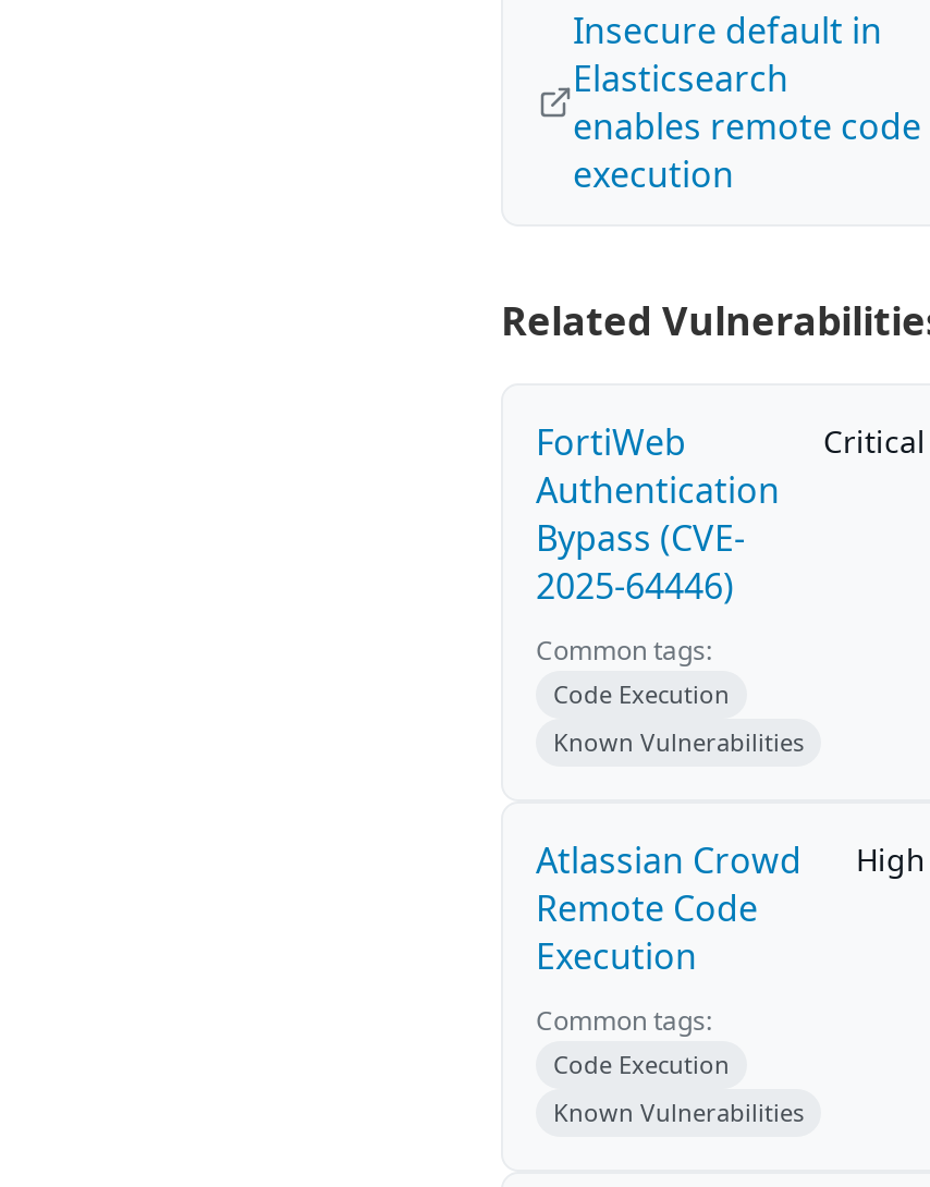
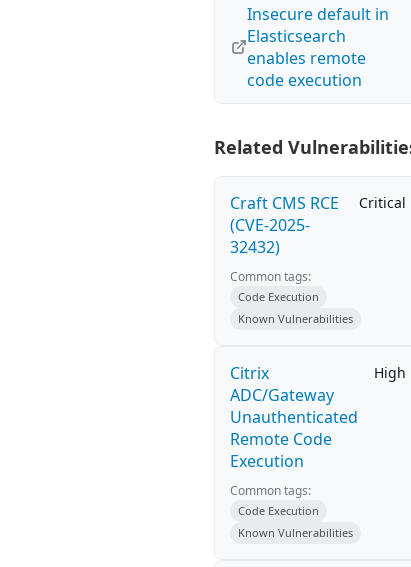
- FortiWeb
- Authentication
- Bypass (CVE-
- 2025-64446)
+ Craft CMS RCE
+ (CVE-2025-
+ 32432)

moved up: Common tags: | Code Execution | Known Vulnerabilities

- Atlassian Crowd
+ Citrix
+ ADC/Gateway
+ Unauthenticated

moved up: High
